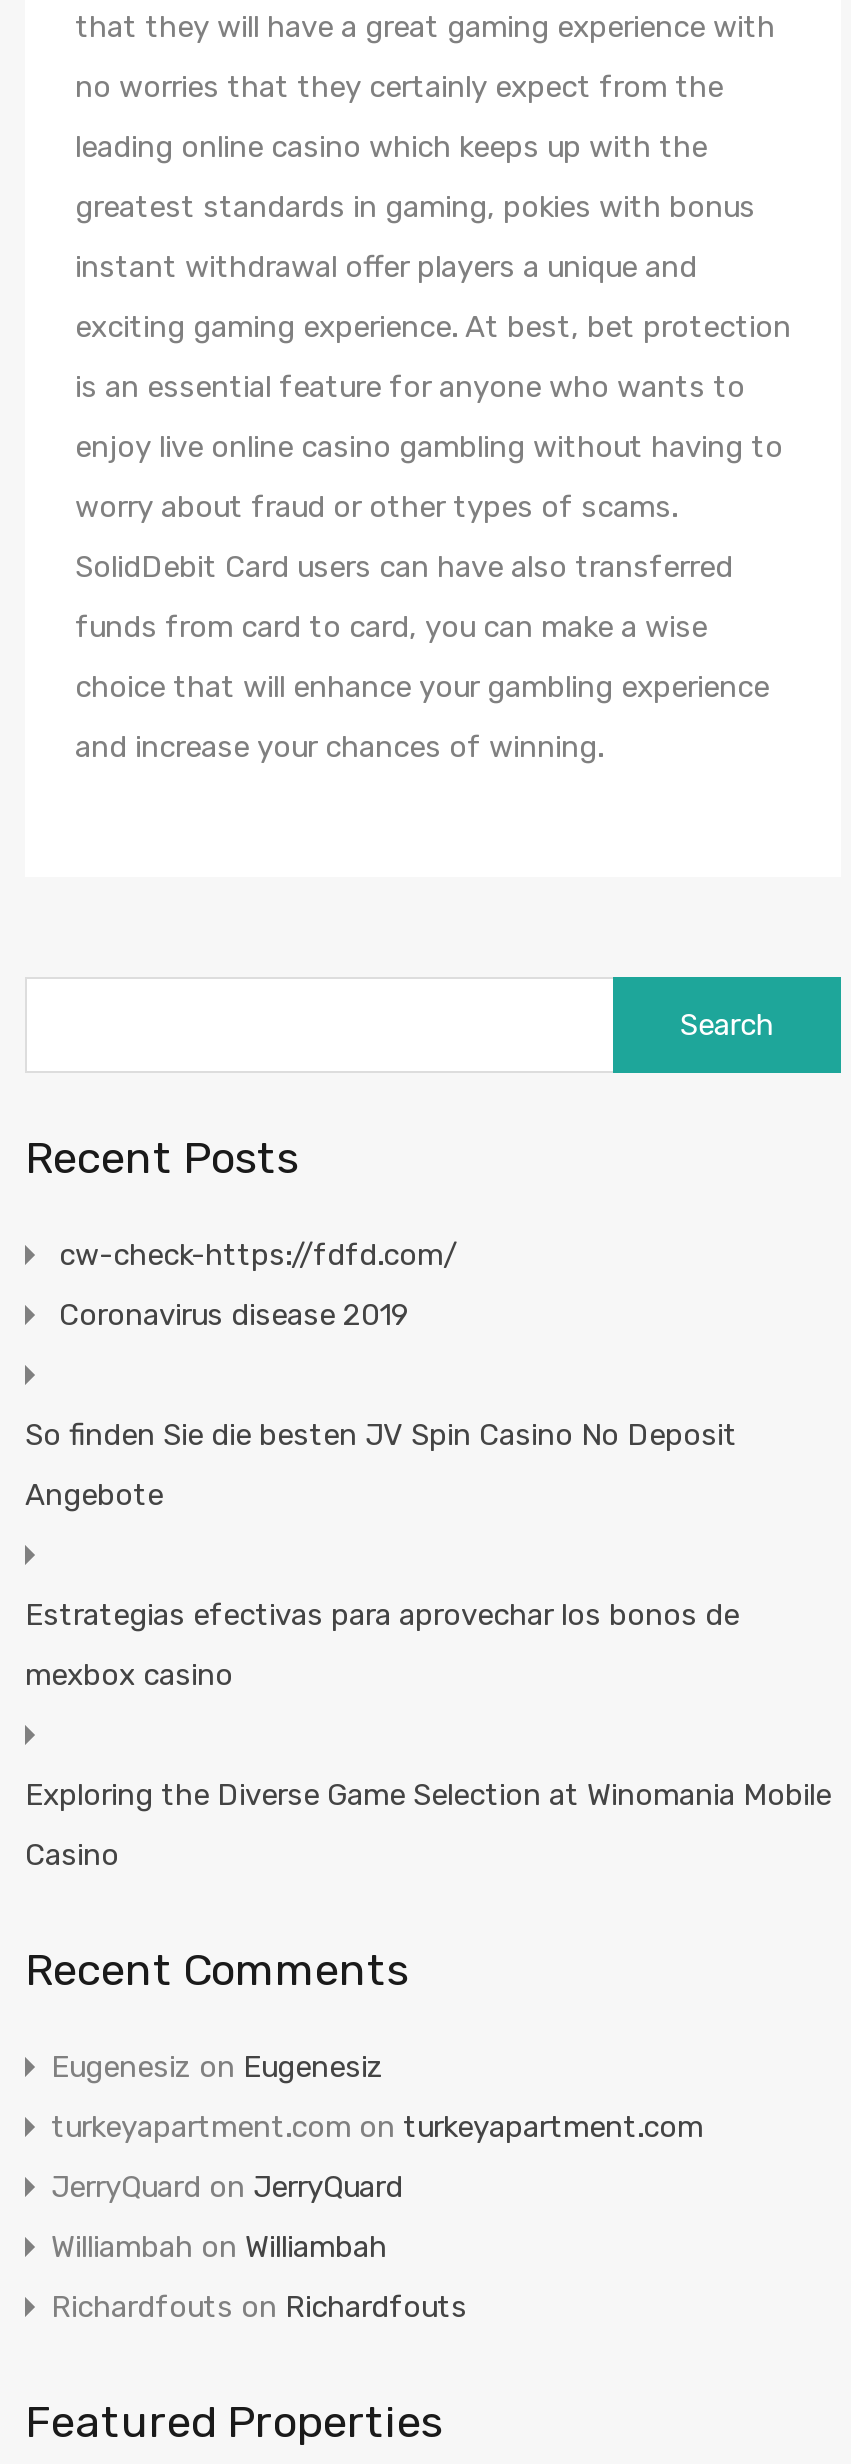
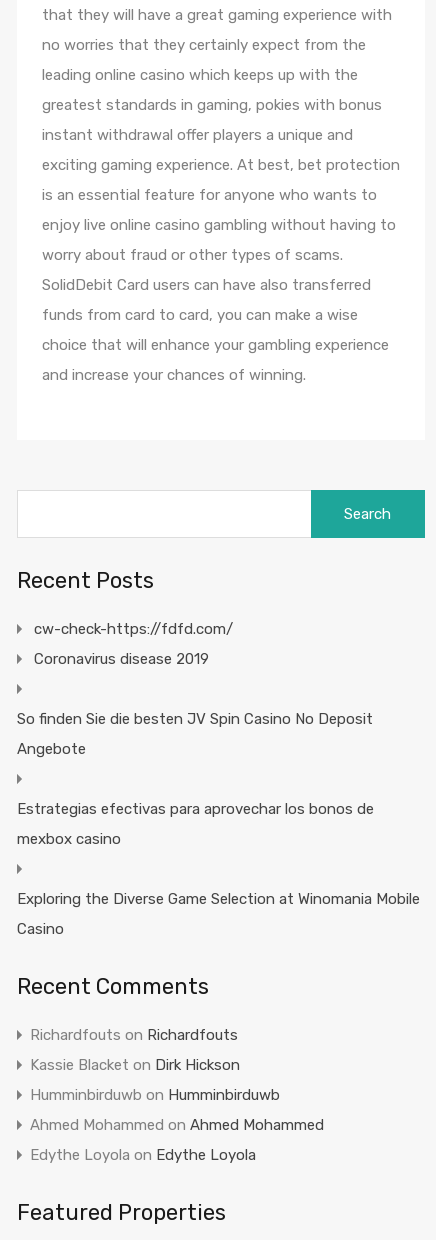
- Eugenesiz on Eugenesiz
- turkeyapartment.com on turkeyapartment.com
- JerryQuard on JerryQuard
- Williambah on Williambah

moved up: Richardfouts on Richardfouts

+ Kassie Blacket on Dirk Hickson
+ Humminbirduwb on Humminbirduwb
+ Ahmed Mohammed on Ahmed Mohammed
+ Edythe Loyola on Edythe Loyola
